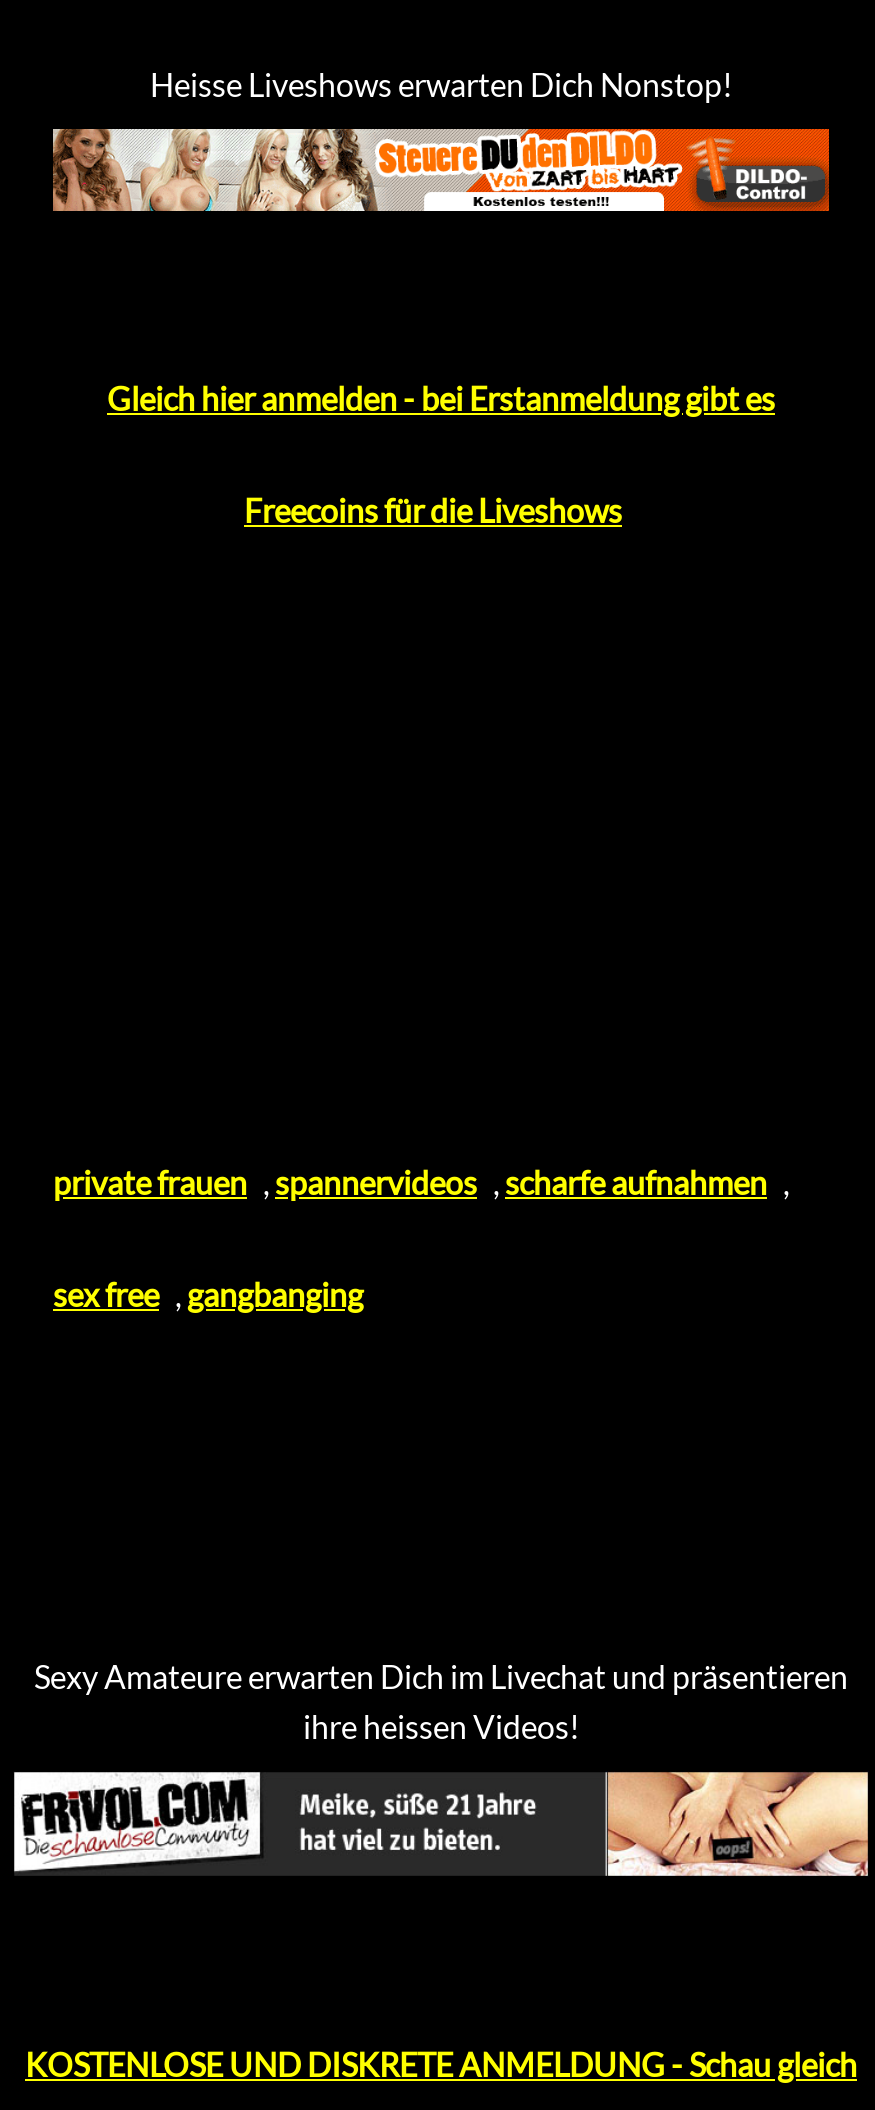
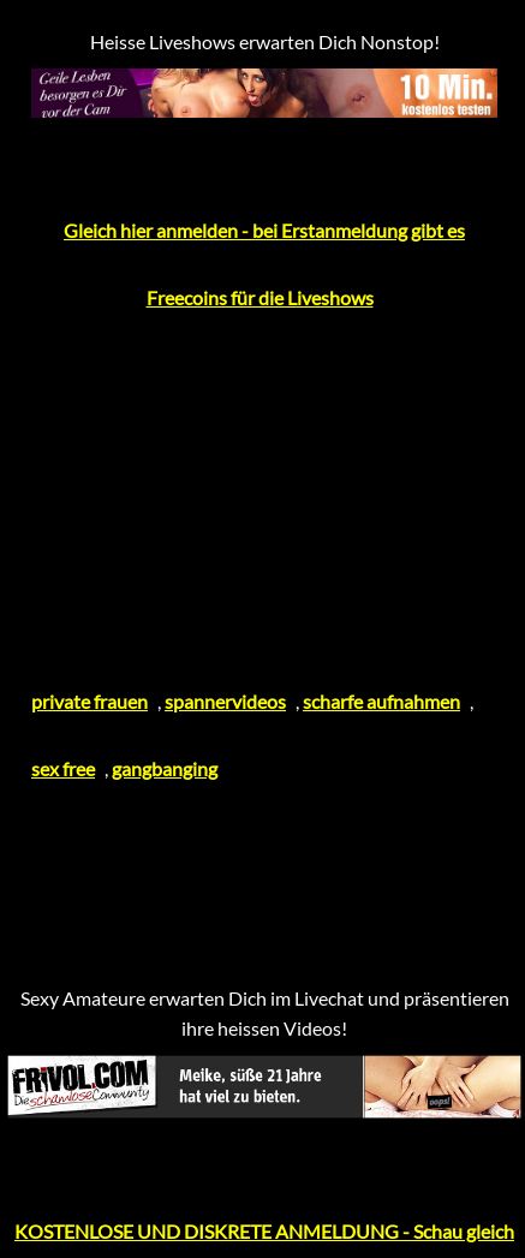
- [image]
+ [image]
